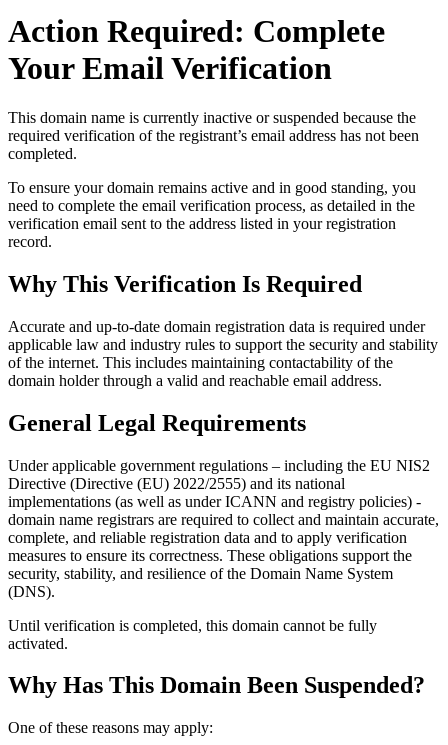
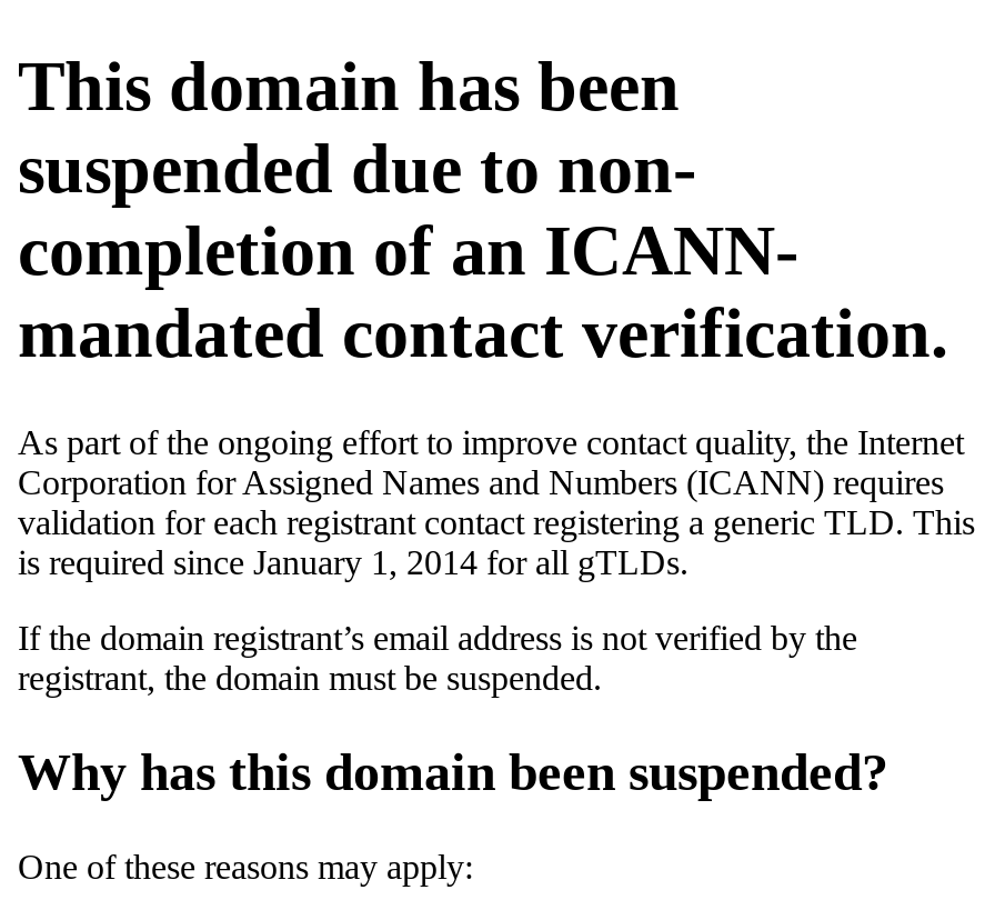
- Action Required: Complete
- Your Email Verification
- This domain name is currently inactive or suspended because the
- required verification of the registrant’s email address has not been
- completed.
- To ensure your domain remains active and in good standing, you
- need to complete the email verification process, as detailed in the
- verification email sent to the address listed in your registration
- record.
- Why This Verification Is Required
- Accurate and up‑to‑date domain registration data is required under
- applicable law and industry rules to support the security and stability
- of the internet. This includes maintaining contactability of the
- domain holder through a valid and reachable email address.
- General Legal Requirements
- Under applicable government regulations – including the EU NIS2
- Directive (Directive (EU) 2022/2555) and its national
- implementations (as well as under ICANN and registry policies) -
- domain name registrars are required to collect and maintain accurate,
- complete, and reliable registration data and to apply verification
- measures to ensure its correctness. These obligations support the
- security, stability, and resilience of the Domain Name System
- (DNS).
- Until verification is completed, this domain cannot be fully
- activated.
- Why Has This Domain Been Suspended?
+ This domain has been
+ suspended due to non-
+ completion of an ICANN-
+ mandated contact verification.
+ As part of the ongoing effort to improve contact quality, the Internet
+ Corporation for Assigned Names and Numbers (ICANN) requires
+ validation for each registrant contact registering a generic TLD. This
+ is required since January 1, 2014 for all gTLDs.
+ If the domain registrant’s email address is not verified by the
+ registrant, the domain must be suspended.
+ Why has this domain been suspended?
